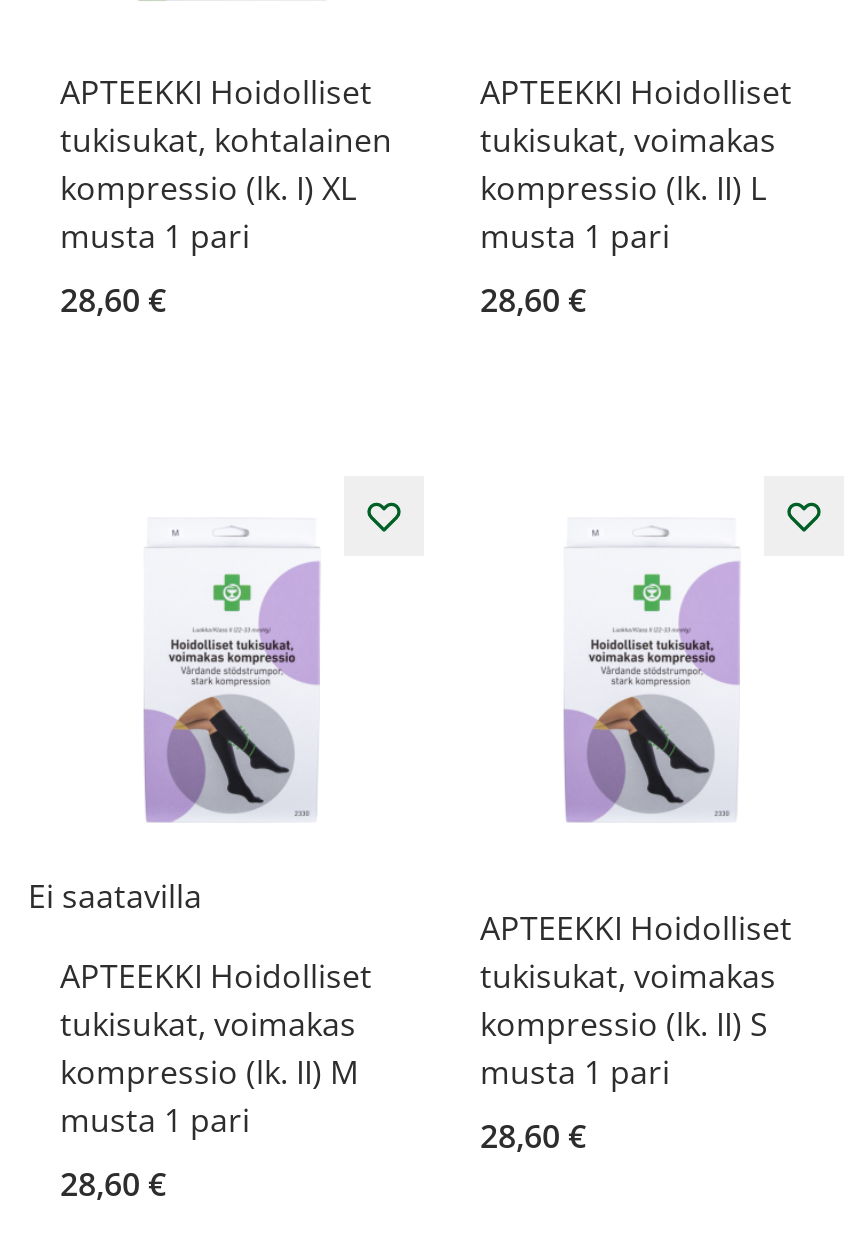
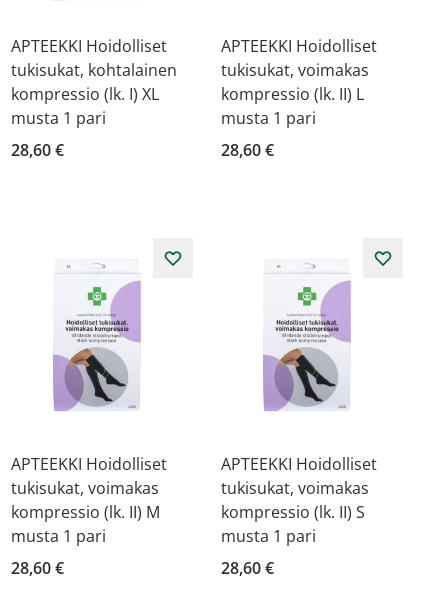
- Ei saatavilla
